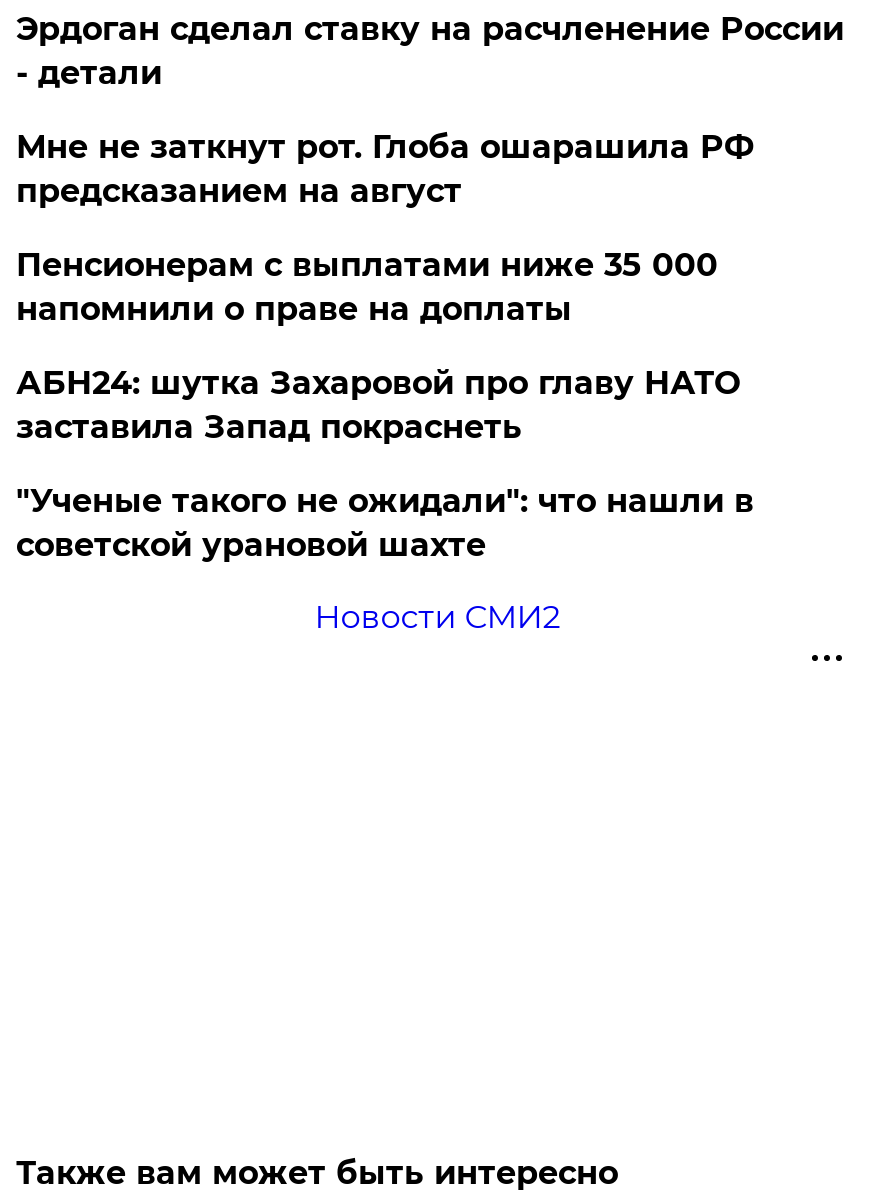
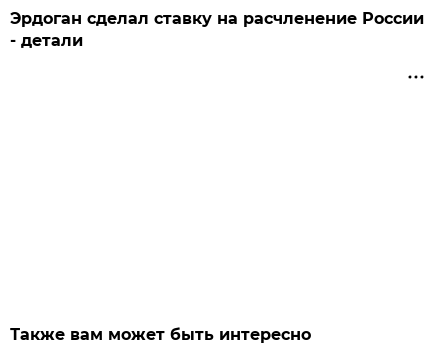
- Мне не заткнут рот. Глоба ошарашила РФ
- предсказанием на август
- Пенсионерам с выплатами ниже 35 000
- напомнили о праве на доплаты
- АБН24: шутка Захаровой про главу НАТО
- заставила Запад покраснеть
- "Ученые такого не ожидали": что нашли в
- советской урановой шахте
- Новости СМИ2
